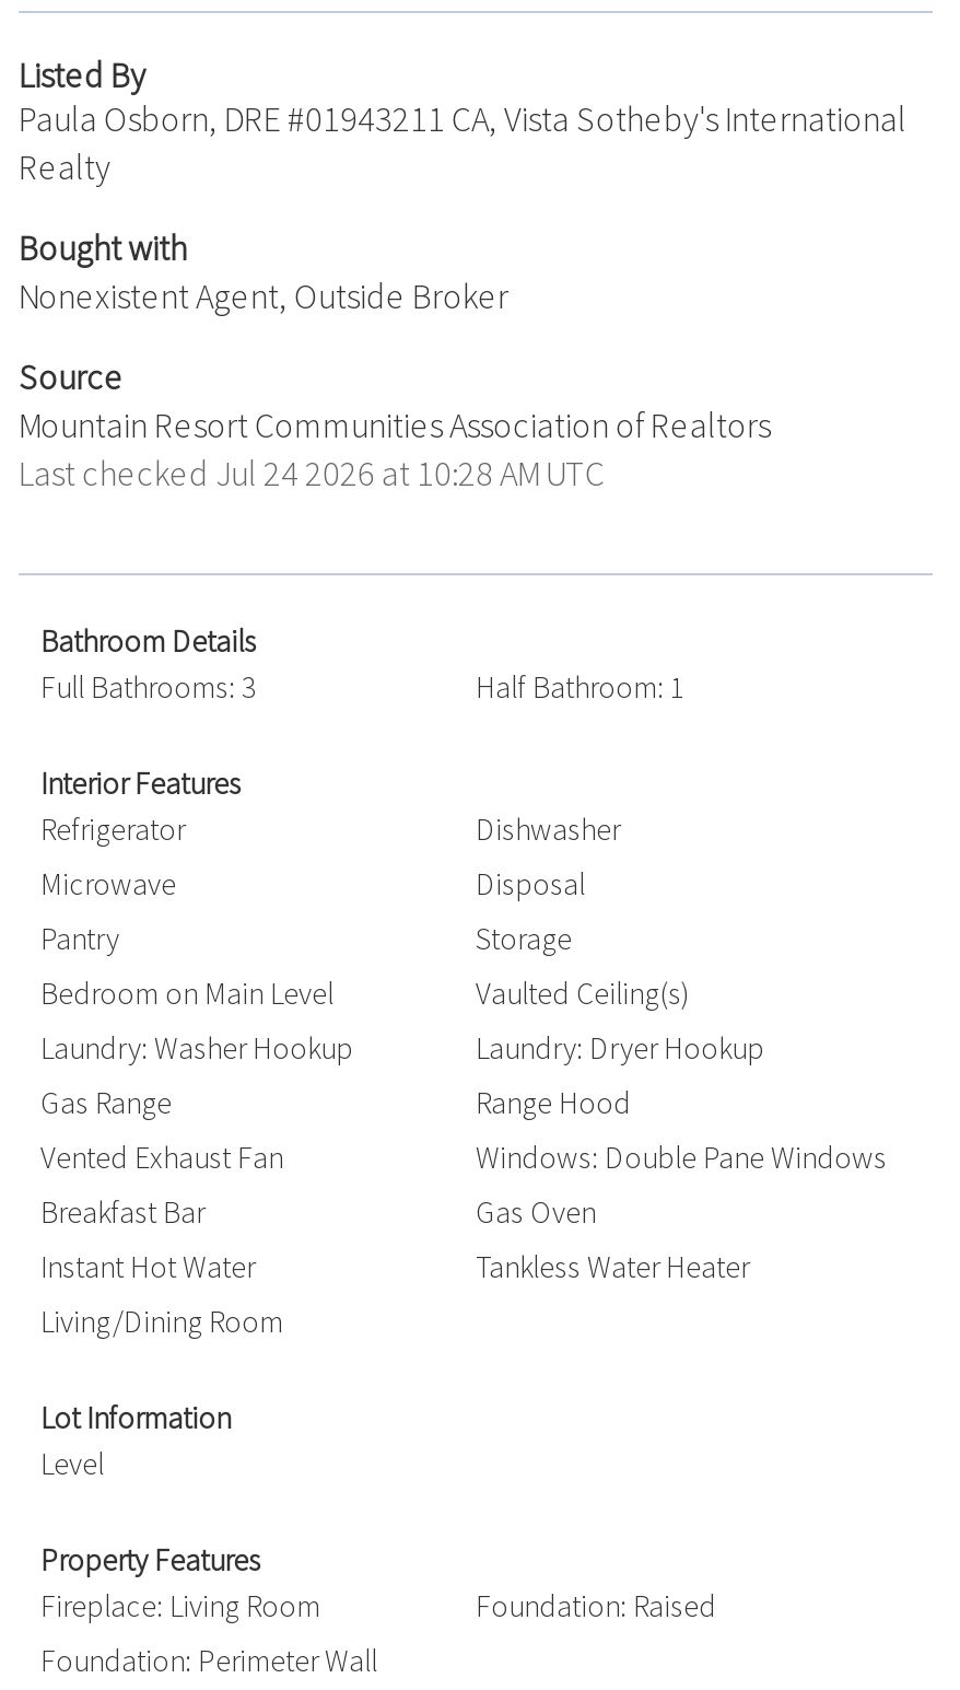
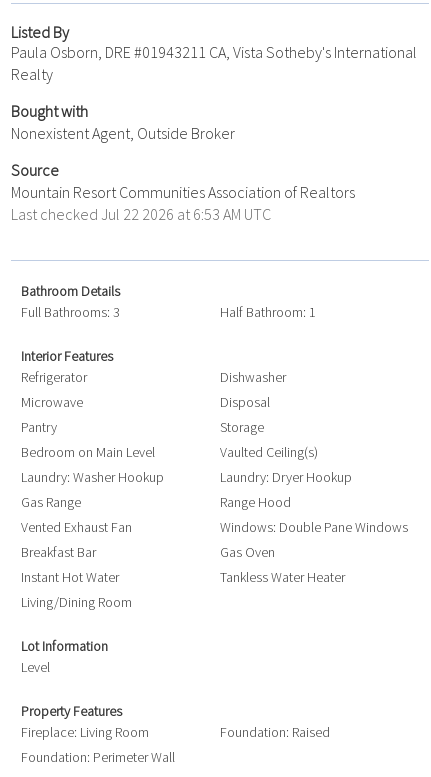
- Last checked Jul 24 2026 at 10:28 AM UTC
+ Last checked Jul 22 2026 at 6:53 AM UTC
